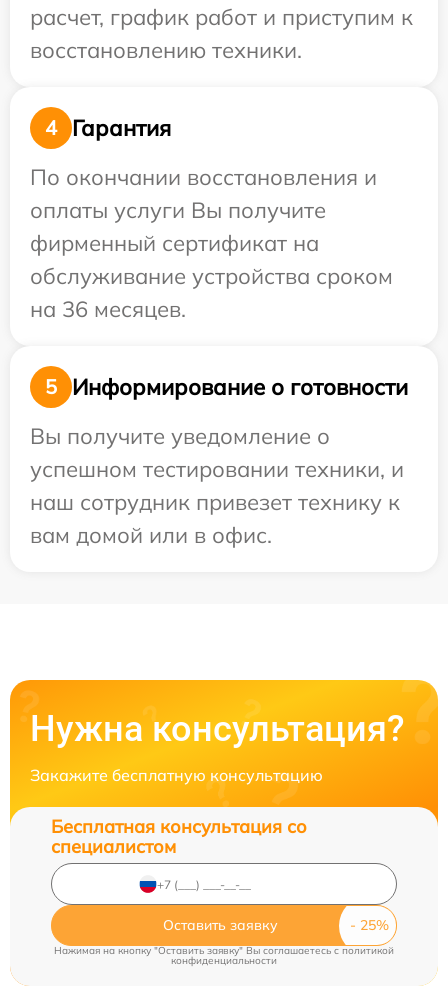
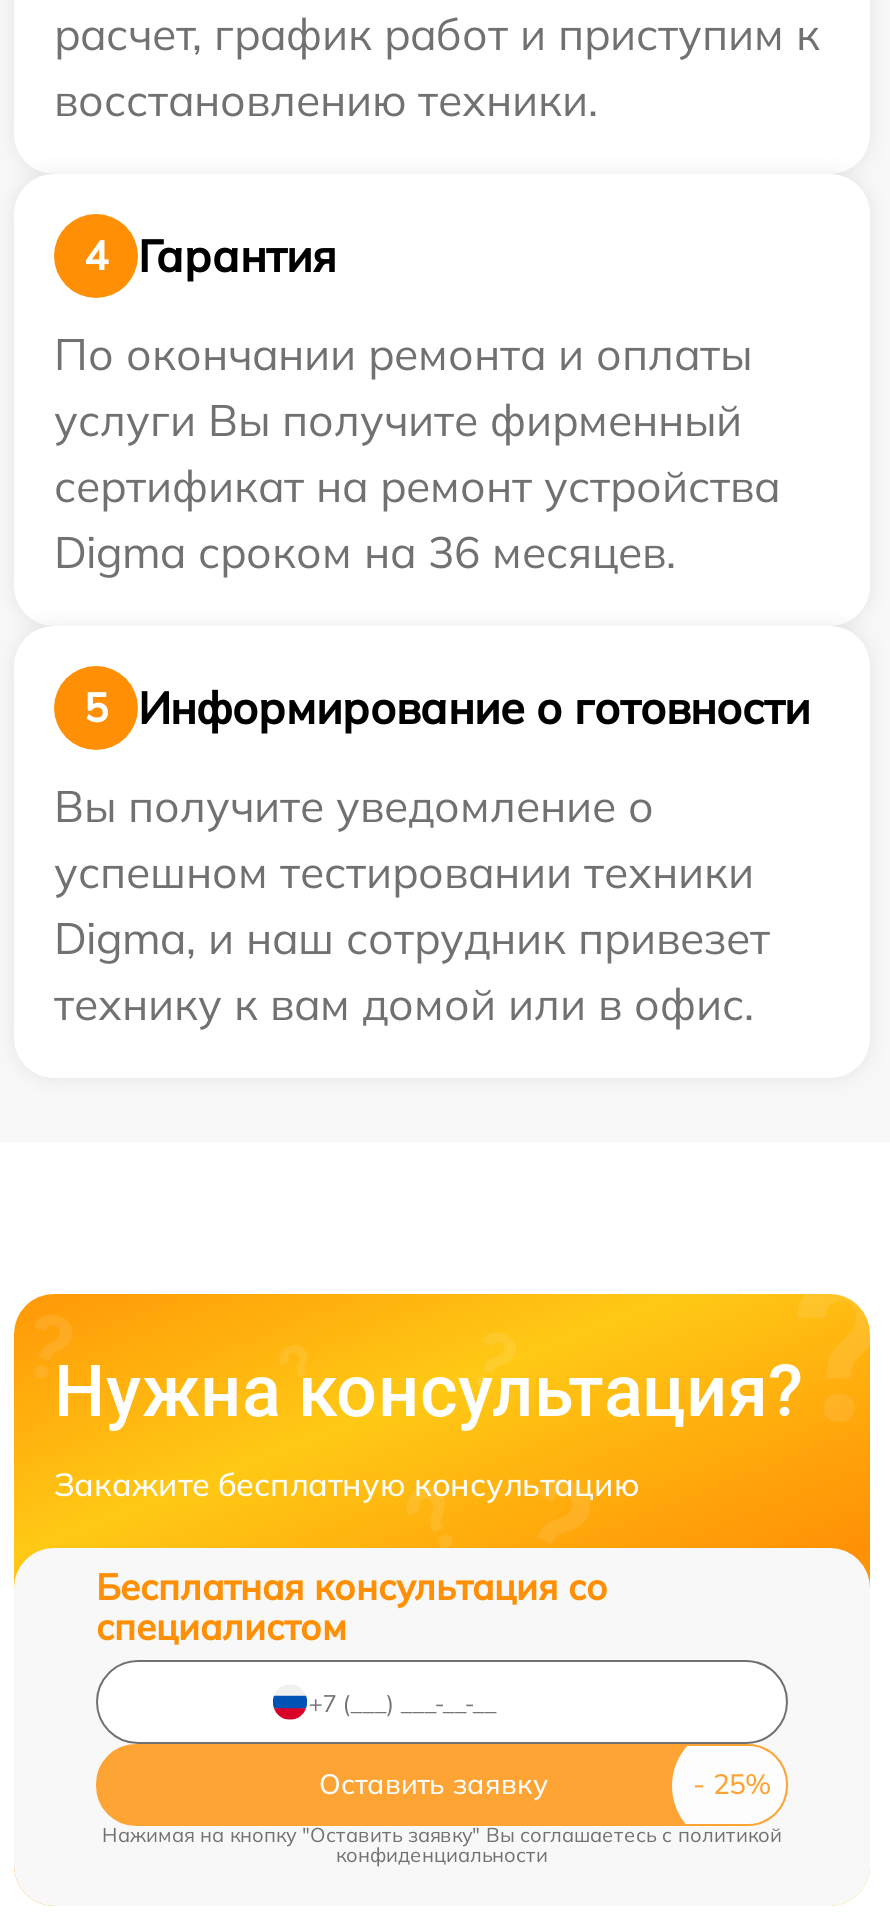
- По окончании восстановления и
- оплаты услуги Вы получите
- фирменный сертификат на
- обслуживание устройства сроком
- на 36 месяцев.
+ По окончании ремонта и оплаты
+ услуги Вы получите фирменный
+ сертификат на ремонт устройства
+ Digma сроком на 36 месяцев.

- успешном тестировании техники, и
- наш сотрудник привезет технику к
- вам домой или в офис.
+ успешном тестировании техники
+ Digma, и наш сотрудник привезет
+ технику к вам домой или в офис.
